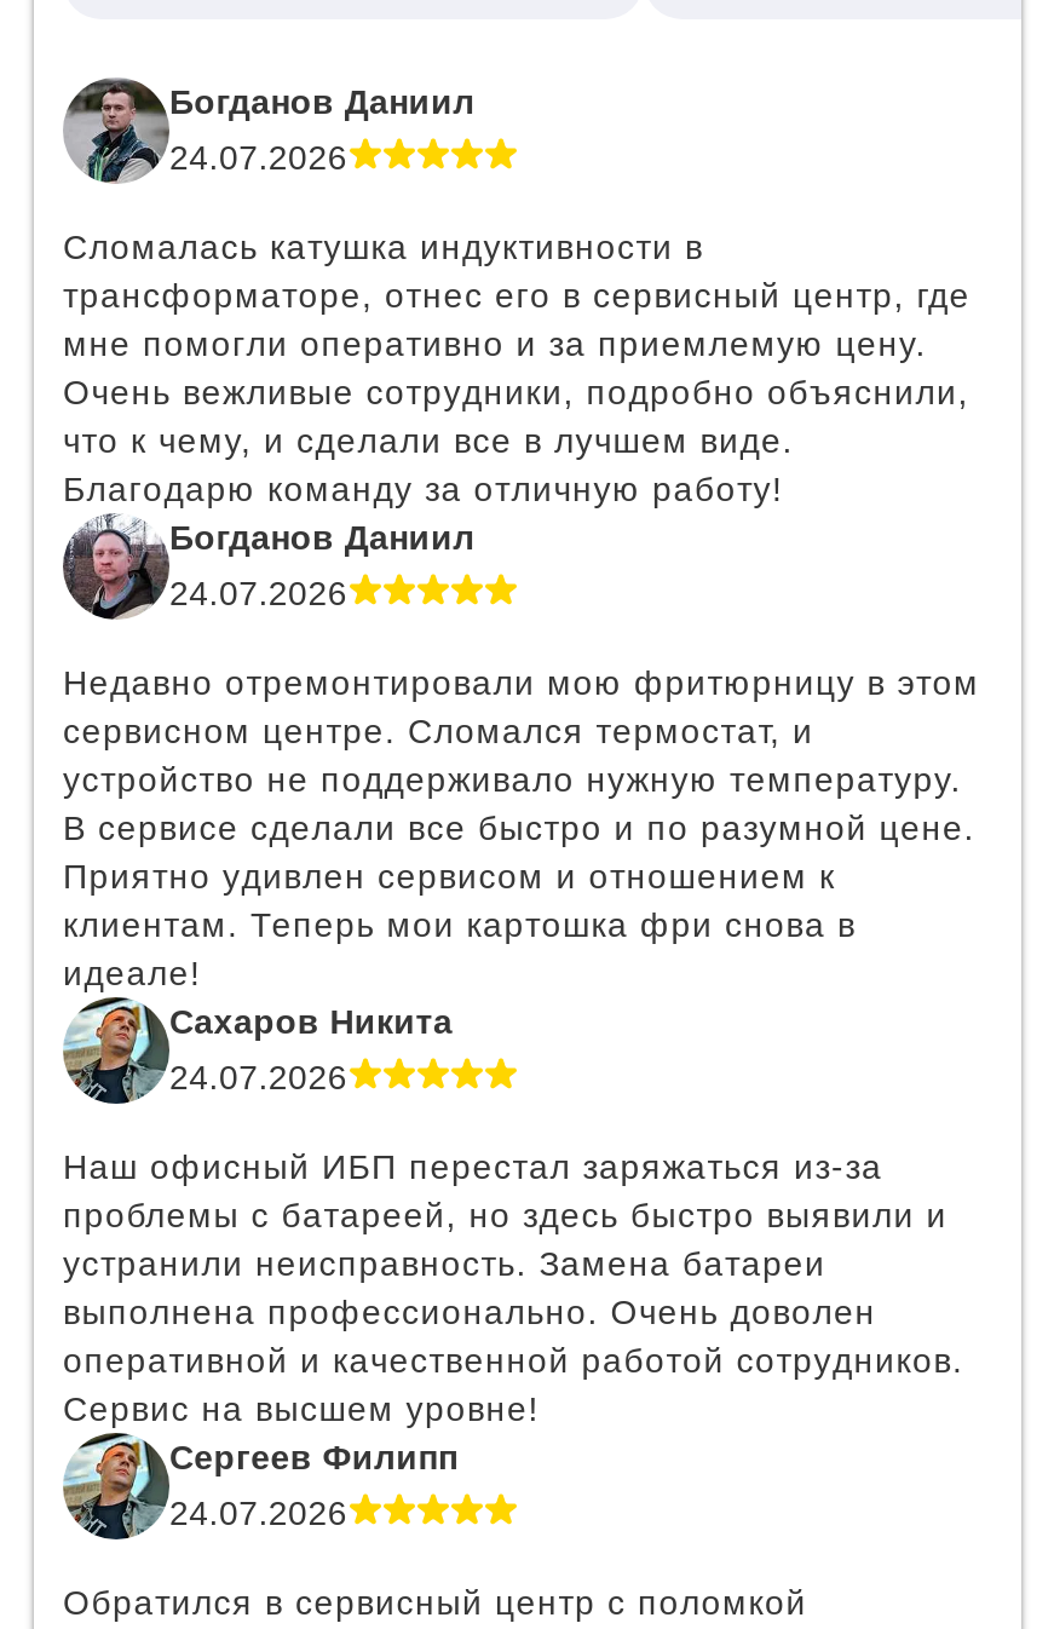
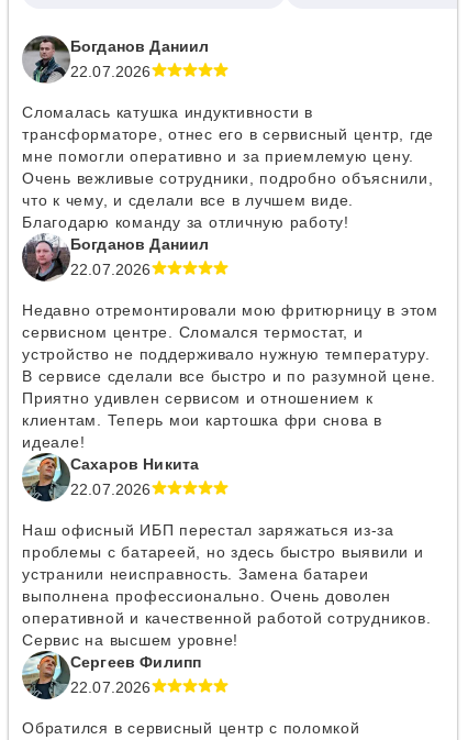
- 24.07.2026
+ 22.07.2026

- 24.07.2026
+ 22.07.2026

- 24.07.2026
+ 22.07.2026

- 24.07.2026
+ 22.07.2026
